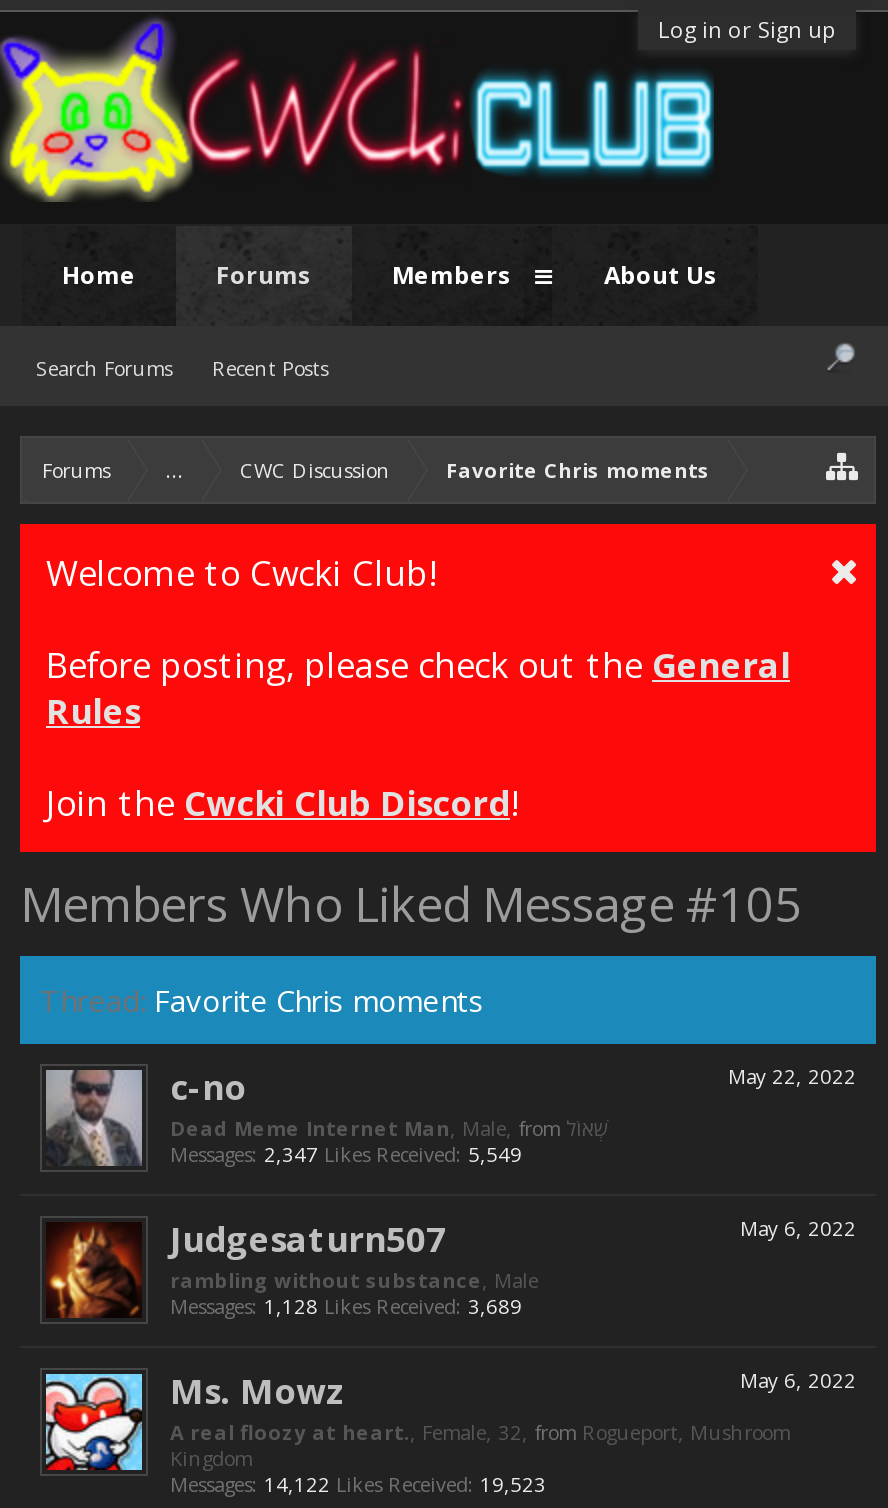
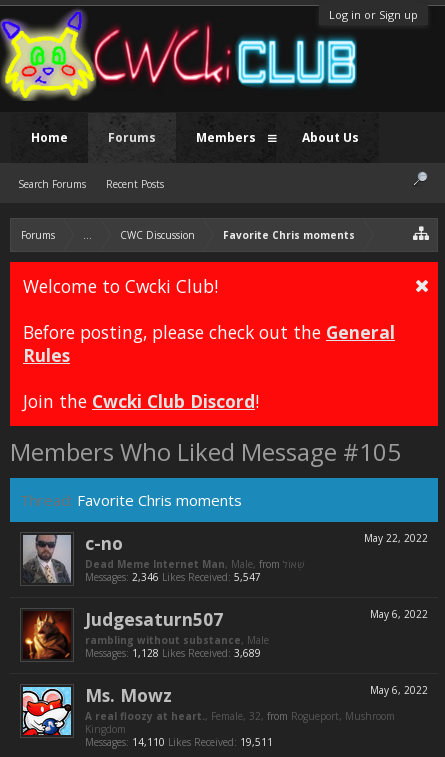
- Messages: 2,347 Likes Received: 5,549
+ Messages: 2,346 Likes Received: 5,547

- Messages: 14,122 Likes Received: 19,523
+ Messages: 14,110 Likes Received: 19,511
